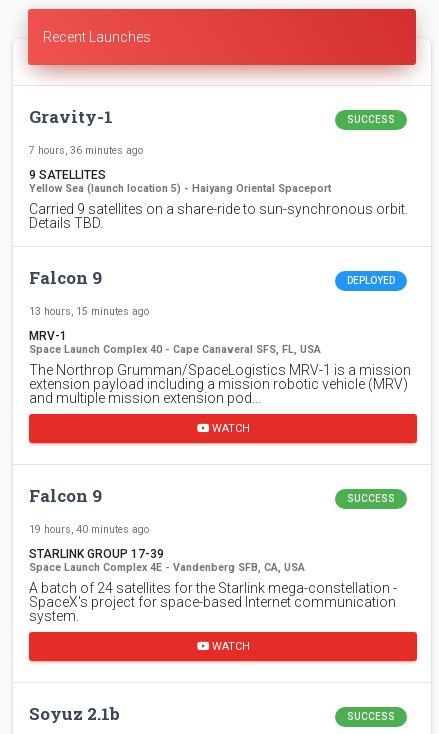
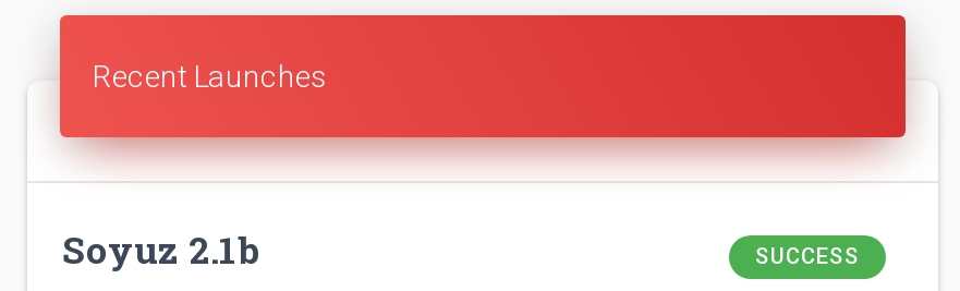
- Gravity-1
- SUCCESS
- 7 hours, 36 minutes ago
- 9 SATELLITES
- Yellow Sea (launch location 5) - Haiyang Oriental Spaceport
- Carried 9 satellites on a share-ride to sun-synchronous orbit.
- Details TBD.
- Falcon 9
- DEPLOYED
- 13 hours, 15 minutes ago
- MRV-1
- Space Launch Complex 40 - Cape Canaveral SFS, FL, USA
- The Northrop Grumman/SpaceLogistics MRV-1 is a mission
- extension payload including a mission robotic vehicle (MRV)
- and multiple mission extension pod…
- WATCH
- Falcon 9
- SUCCESS
- 19 hours, 40 minutes ago
- STARLINK GROUP 17-39
- Space Launch Complex 4E - Vandenberg SFB, CA, USA
- A batch of 24 satellites for the Starlink mega-constellation -
- SpaceX's project for space-based Internet communication
- system.
- WATCH
